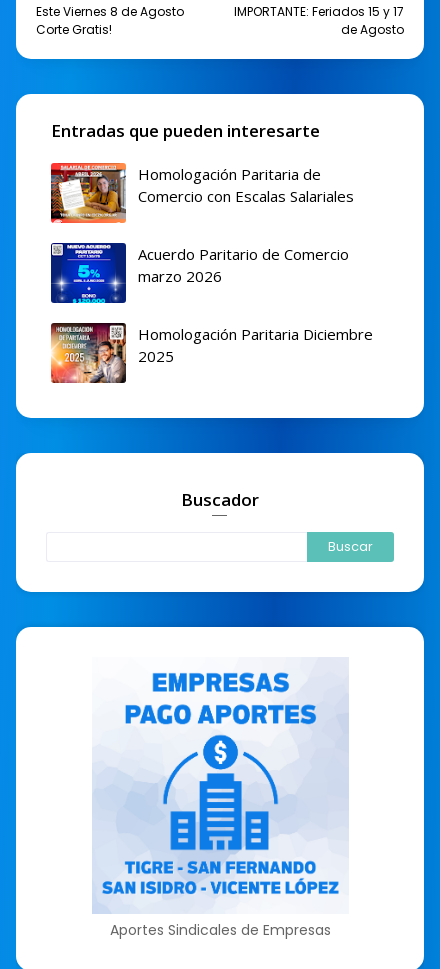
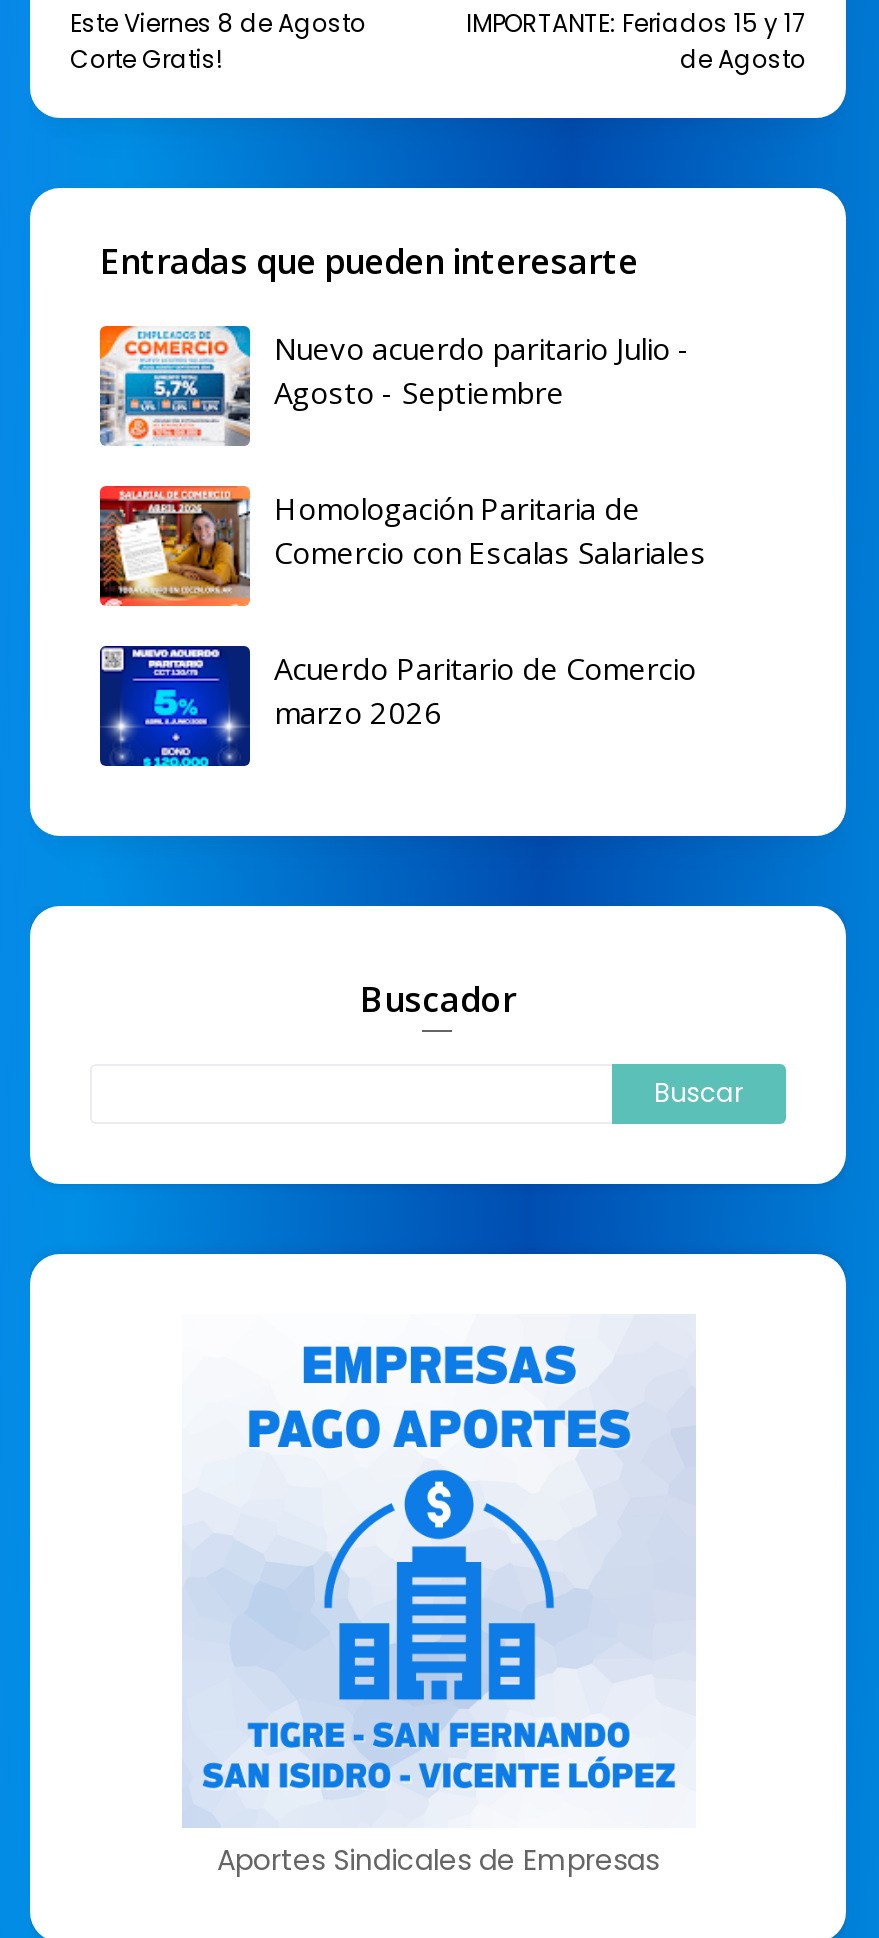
+ [image]
+ Nuevo acuerdo paritario Julio -
+ Agosto - Septiembre

moved down: [image] | Homologación Paritaria de | Comercio con Escalas Salariales | Acuerdo Paritario de Comercio | marzo 2026

- [image]
- Homologación Paritaria Diciembre
- 2025
